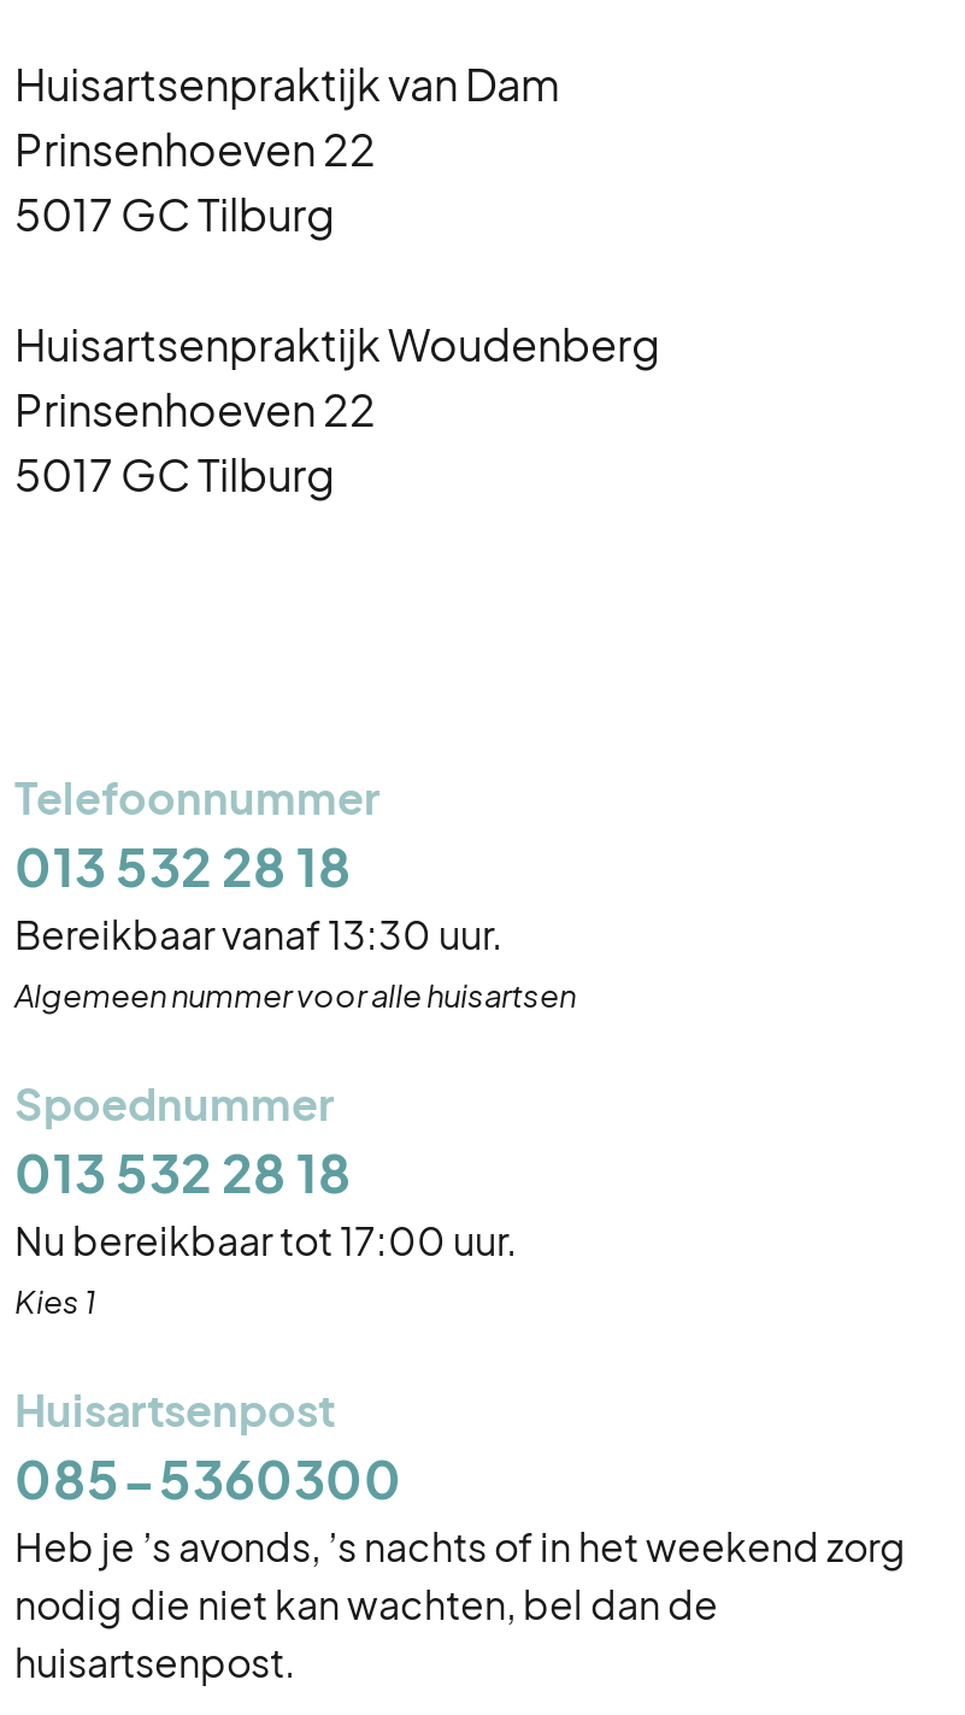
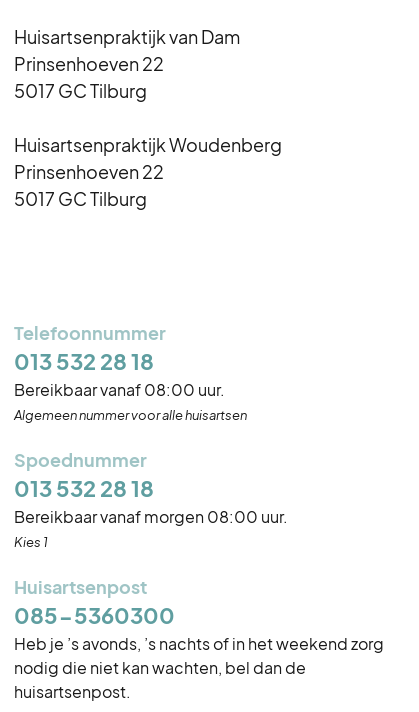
- Bereikbaar vanaf 13:30 uur.
+ Bereikbaar vanaf 08:00 uur.

- Nu bereikbaar tot 17:00 uur.
+ Bereikbaar vanaf morgen 08:00 uur.
